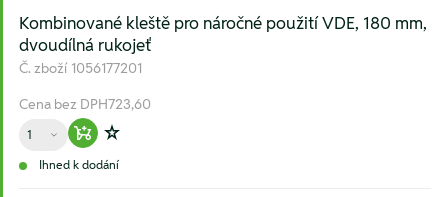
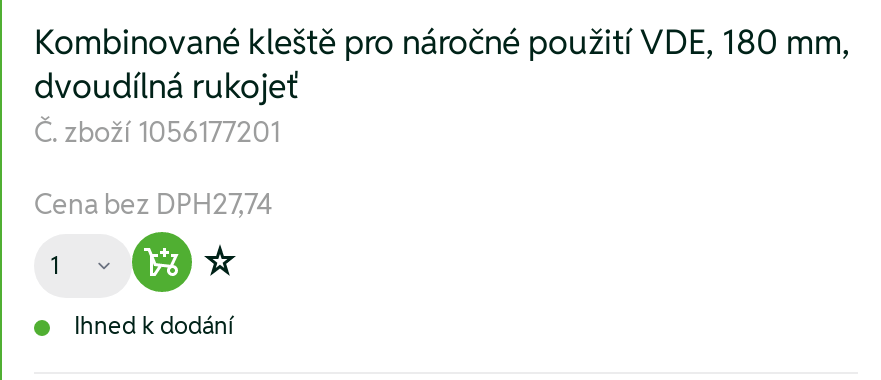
- Cena bez DPH723,60
+ Cena bez DPH27,74
